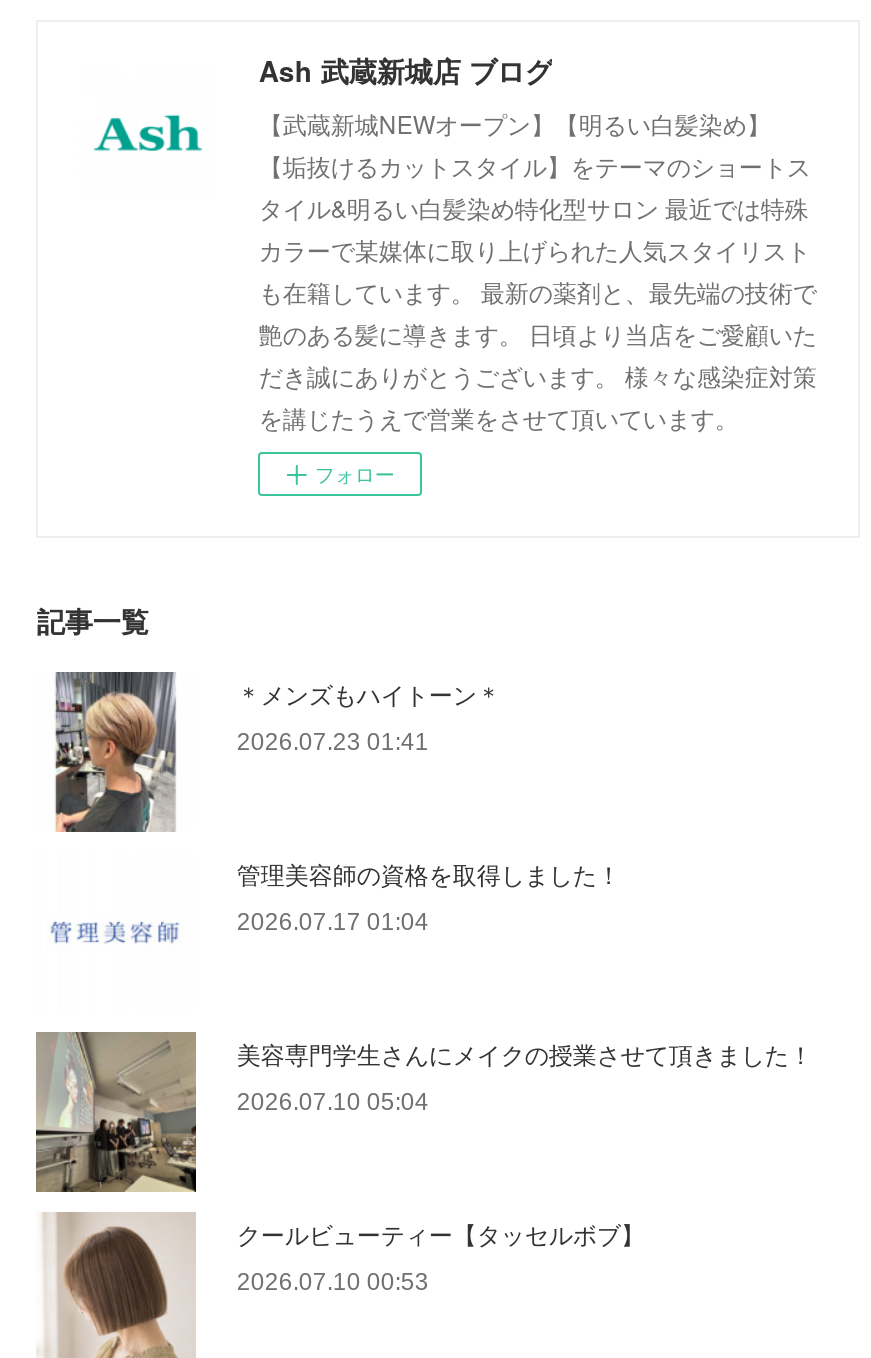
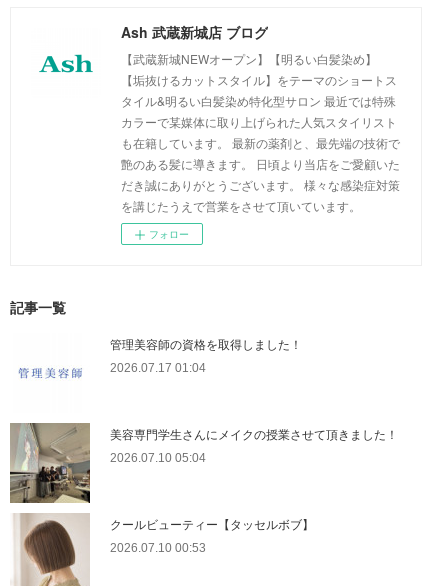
- [image]
- ＊メンズもハイトーン＊
- 2026.07.23 01:41
